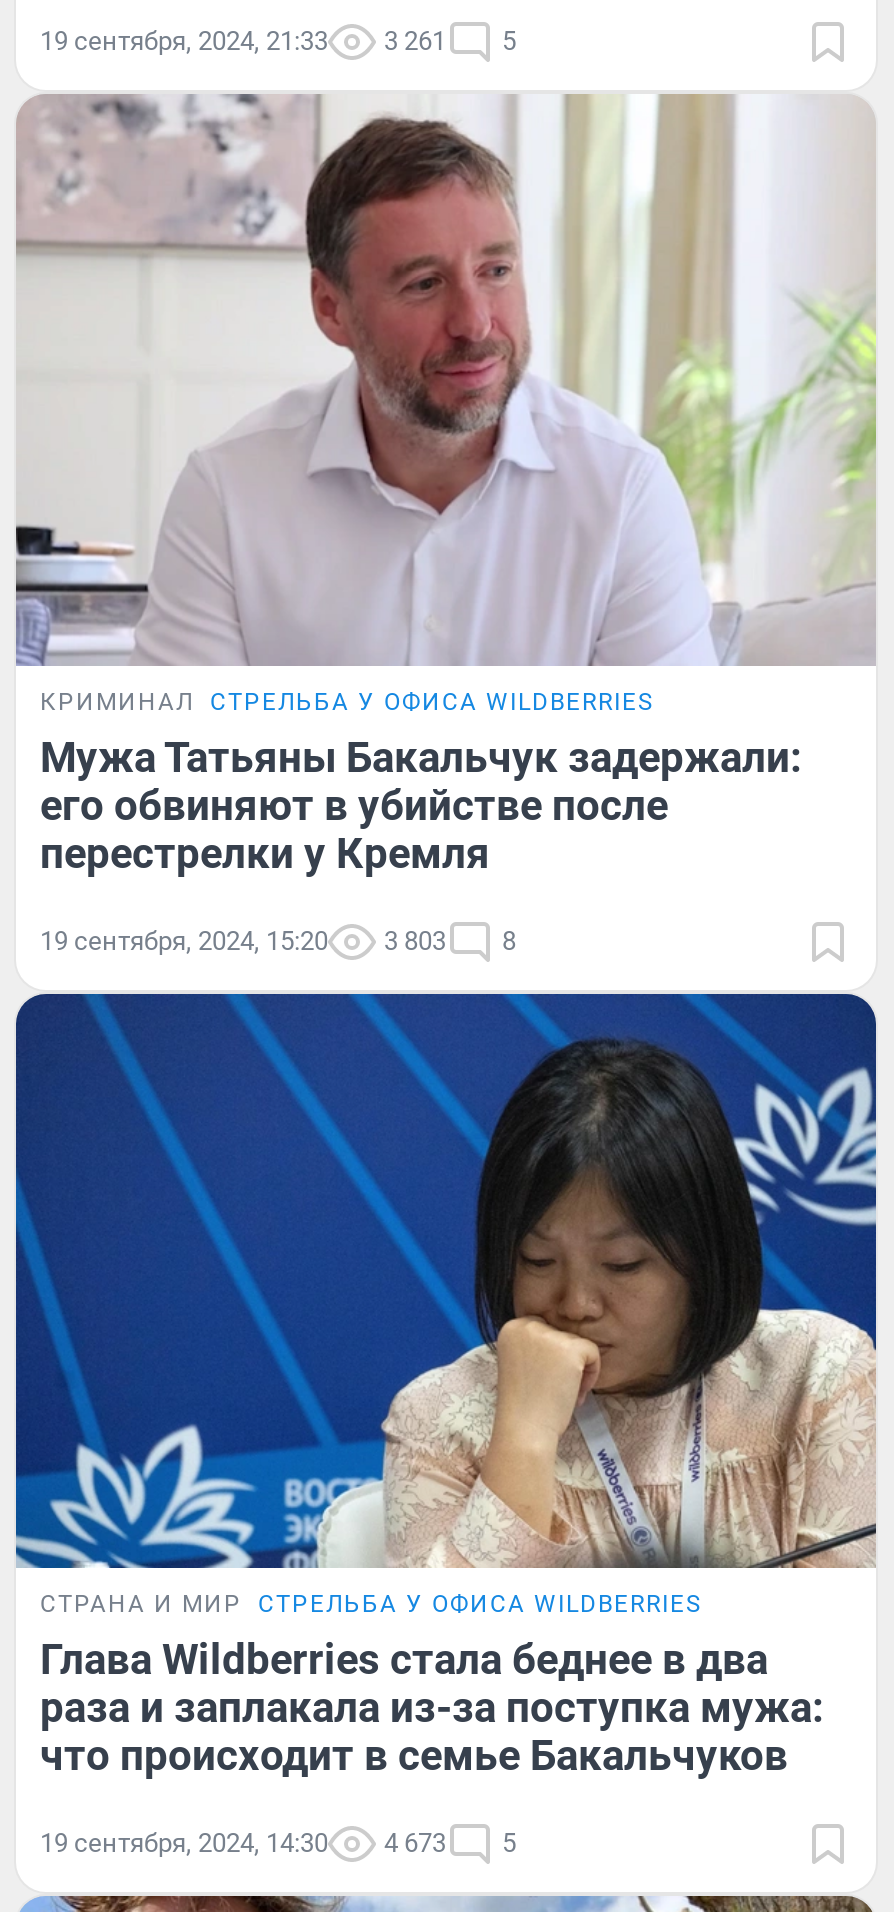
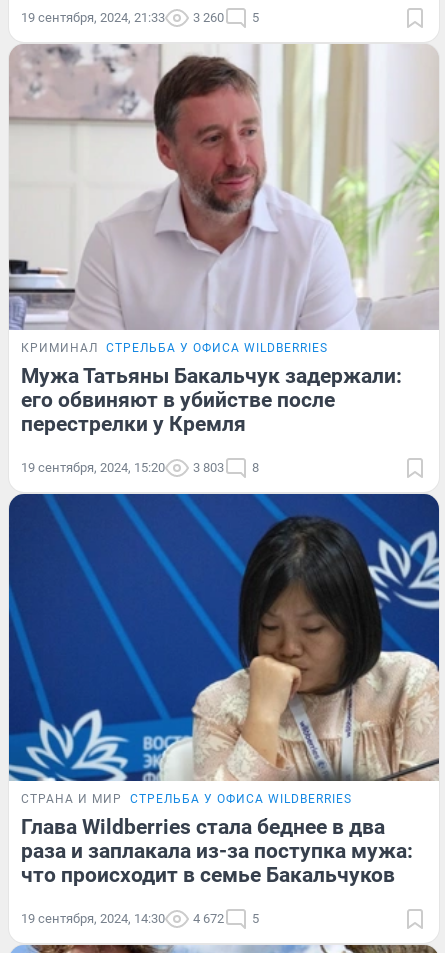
- 19 сентября, 2024, 21:33 3 261 5
+ 19 сентября, 2024, 21:33 3 260 5

- 19 сентября, 2024, 14:30 4 673 5
+ 19 сентября, 2024, 14:30 4 672 5
